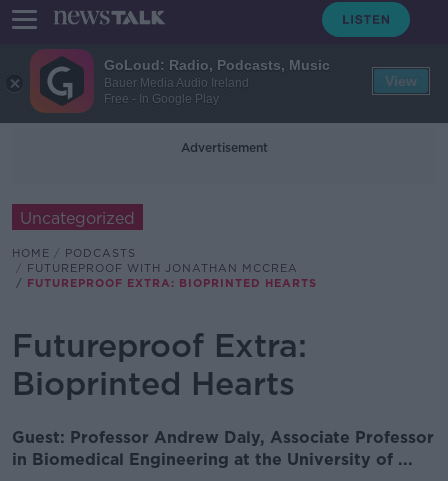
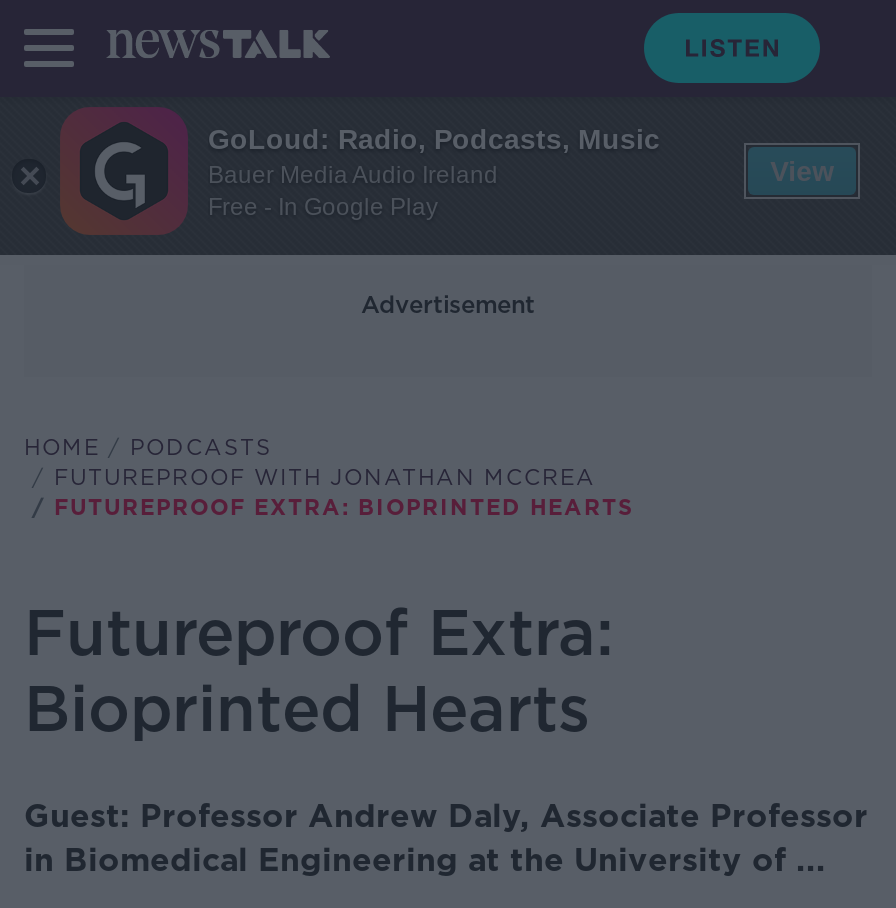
- Uncategorized
